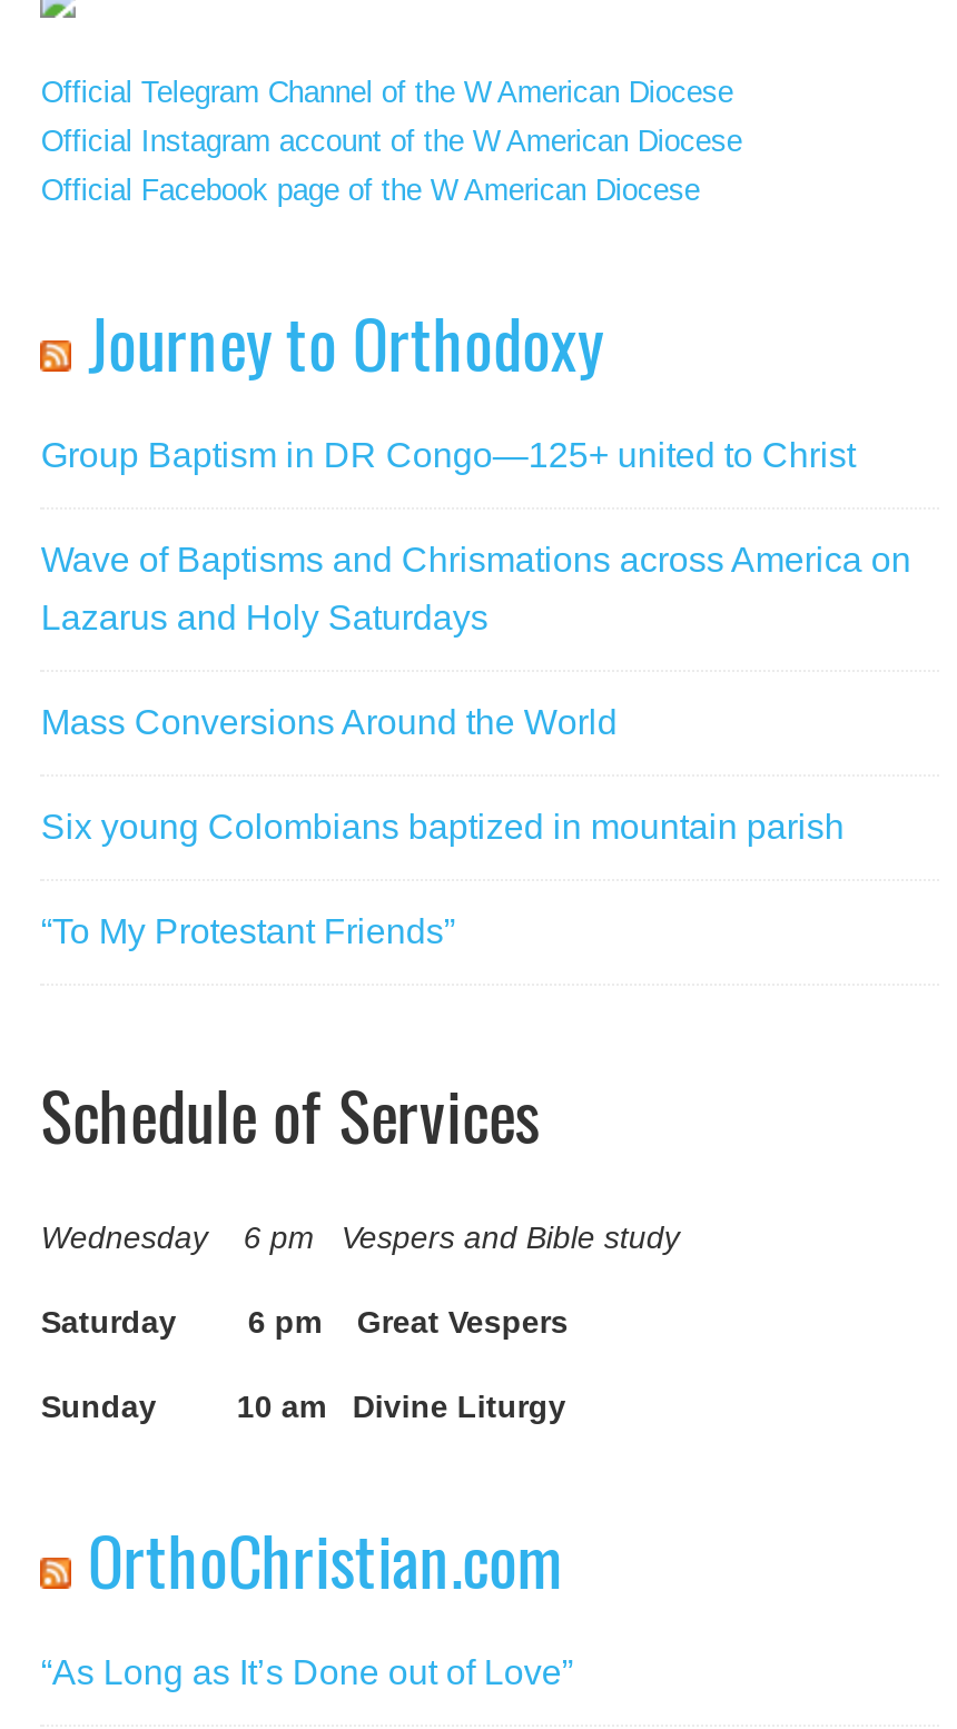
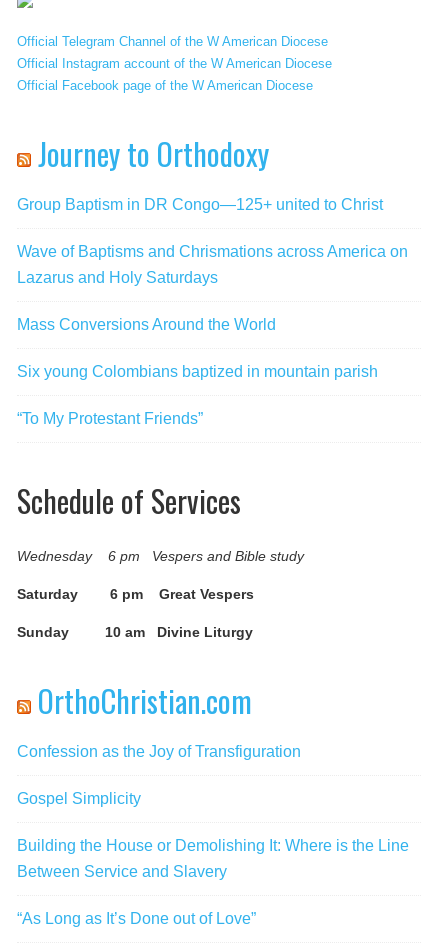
+ Confession as the Joy of Transfiguration
+ Gospel Simplicity
+ Building the House or Demolishing It: Where is the Line
+ Between Service and Slavery
